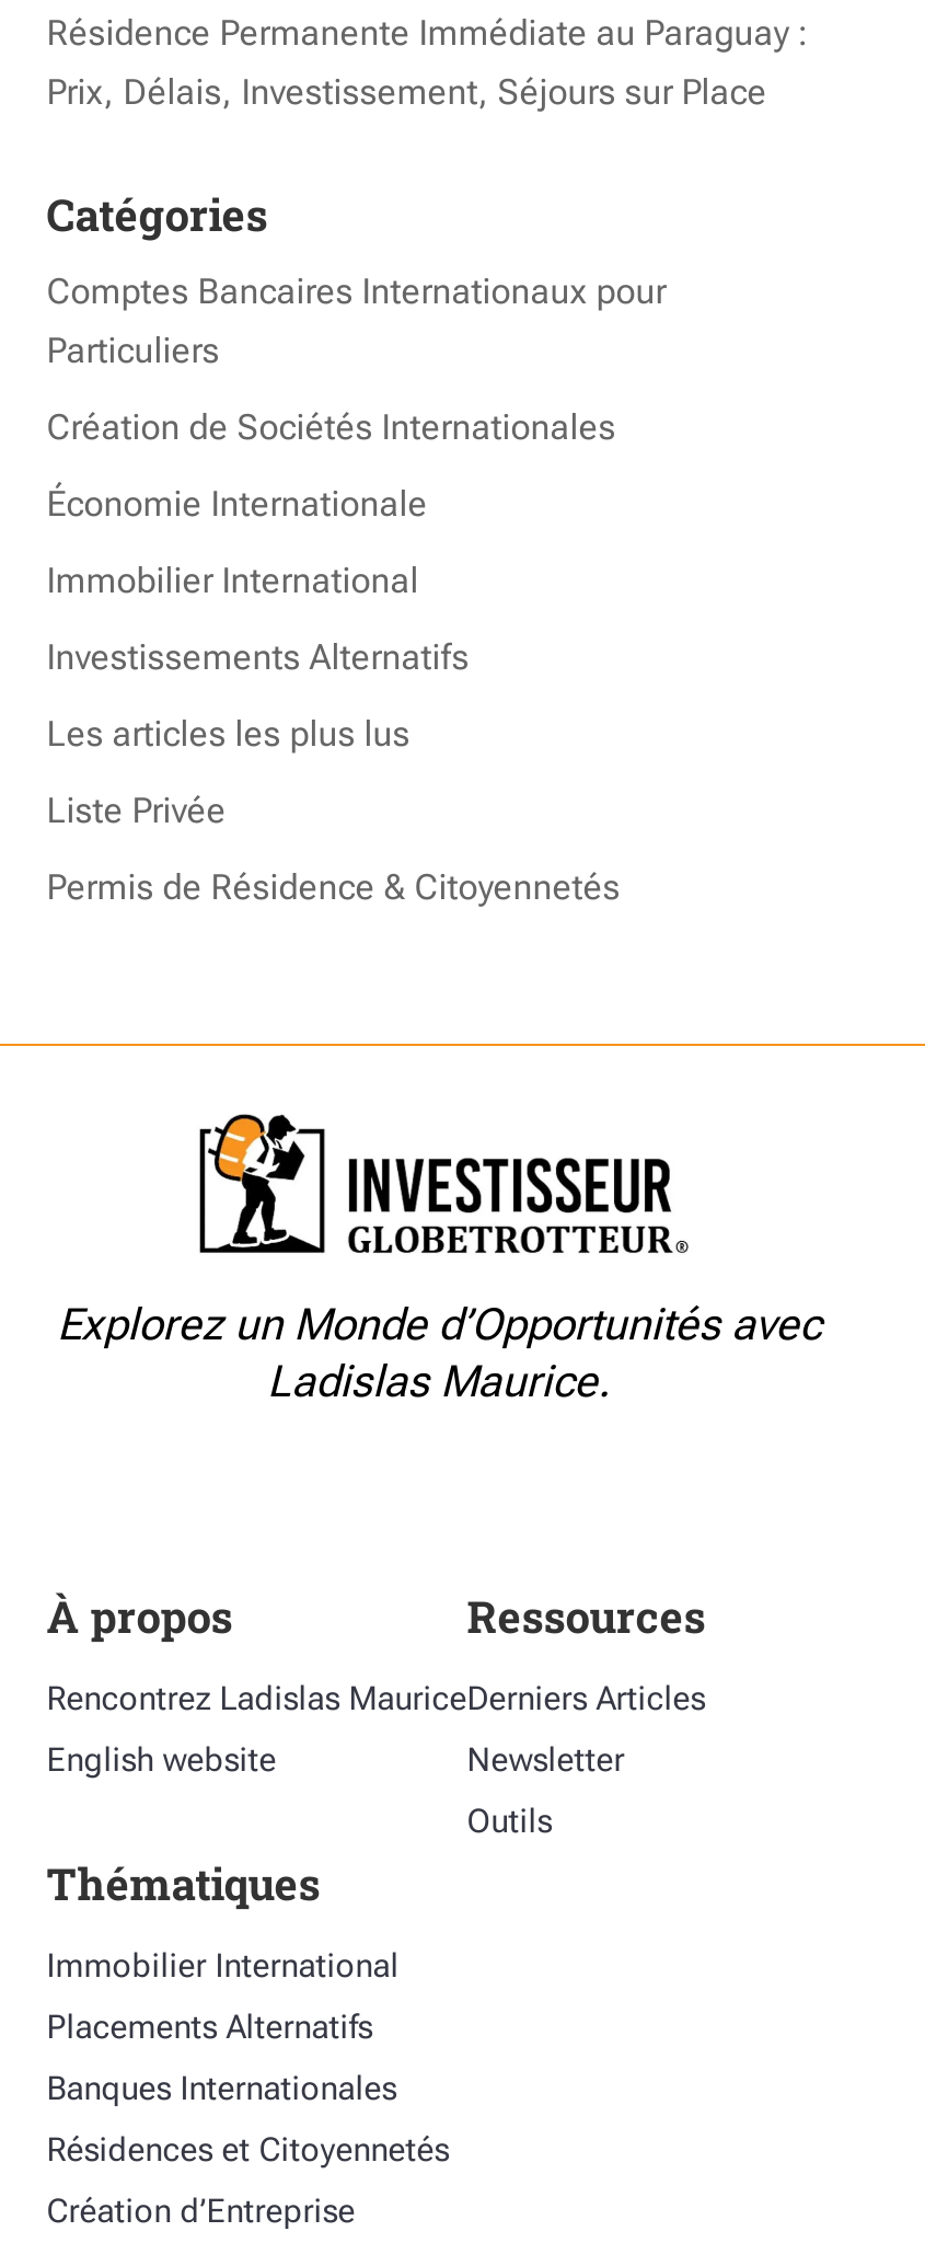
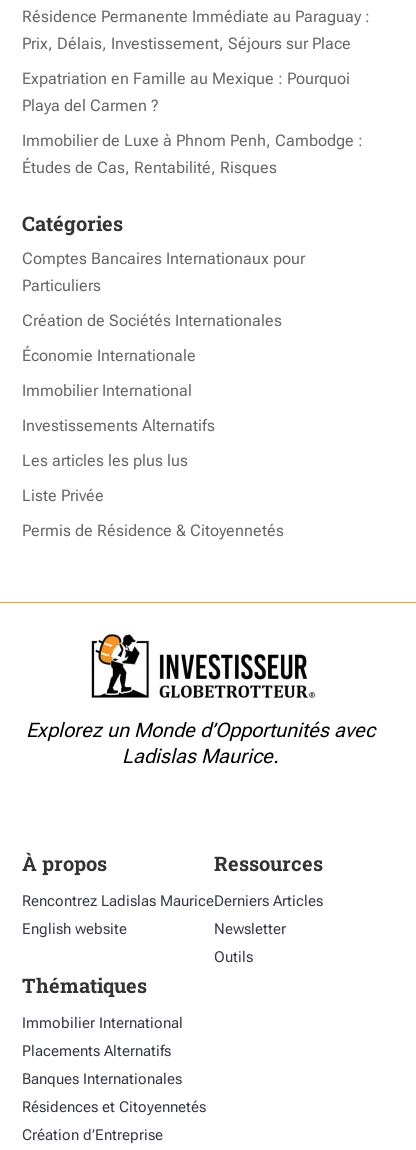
+ Expatriation en Famille au Mexique : Pourquoi
+ Playa del Carmen ?
+ Immobilier de Luxe à Phnom Penh, Cambodge :
+ Études de Cas, Rentabilité, Risques
